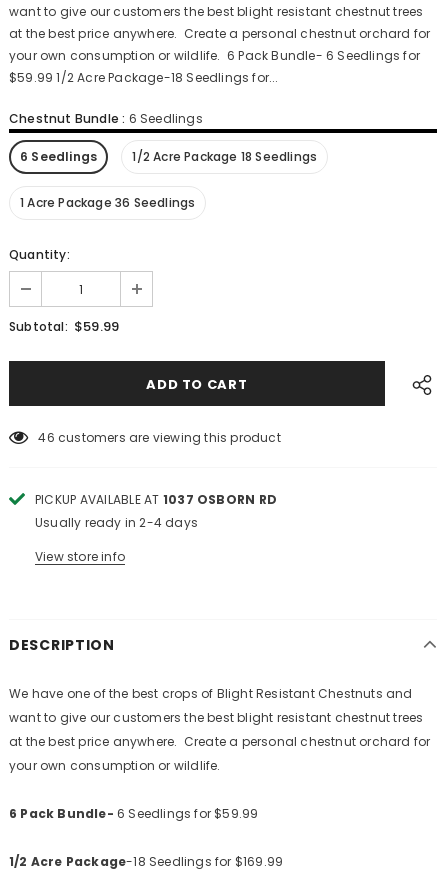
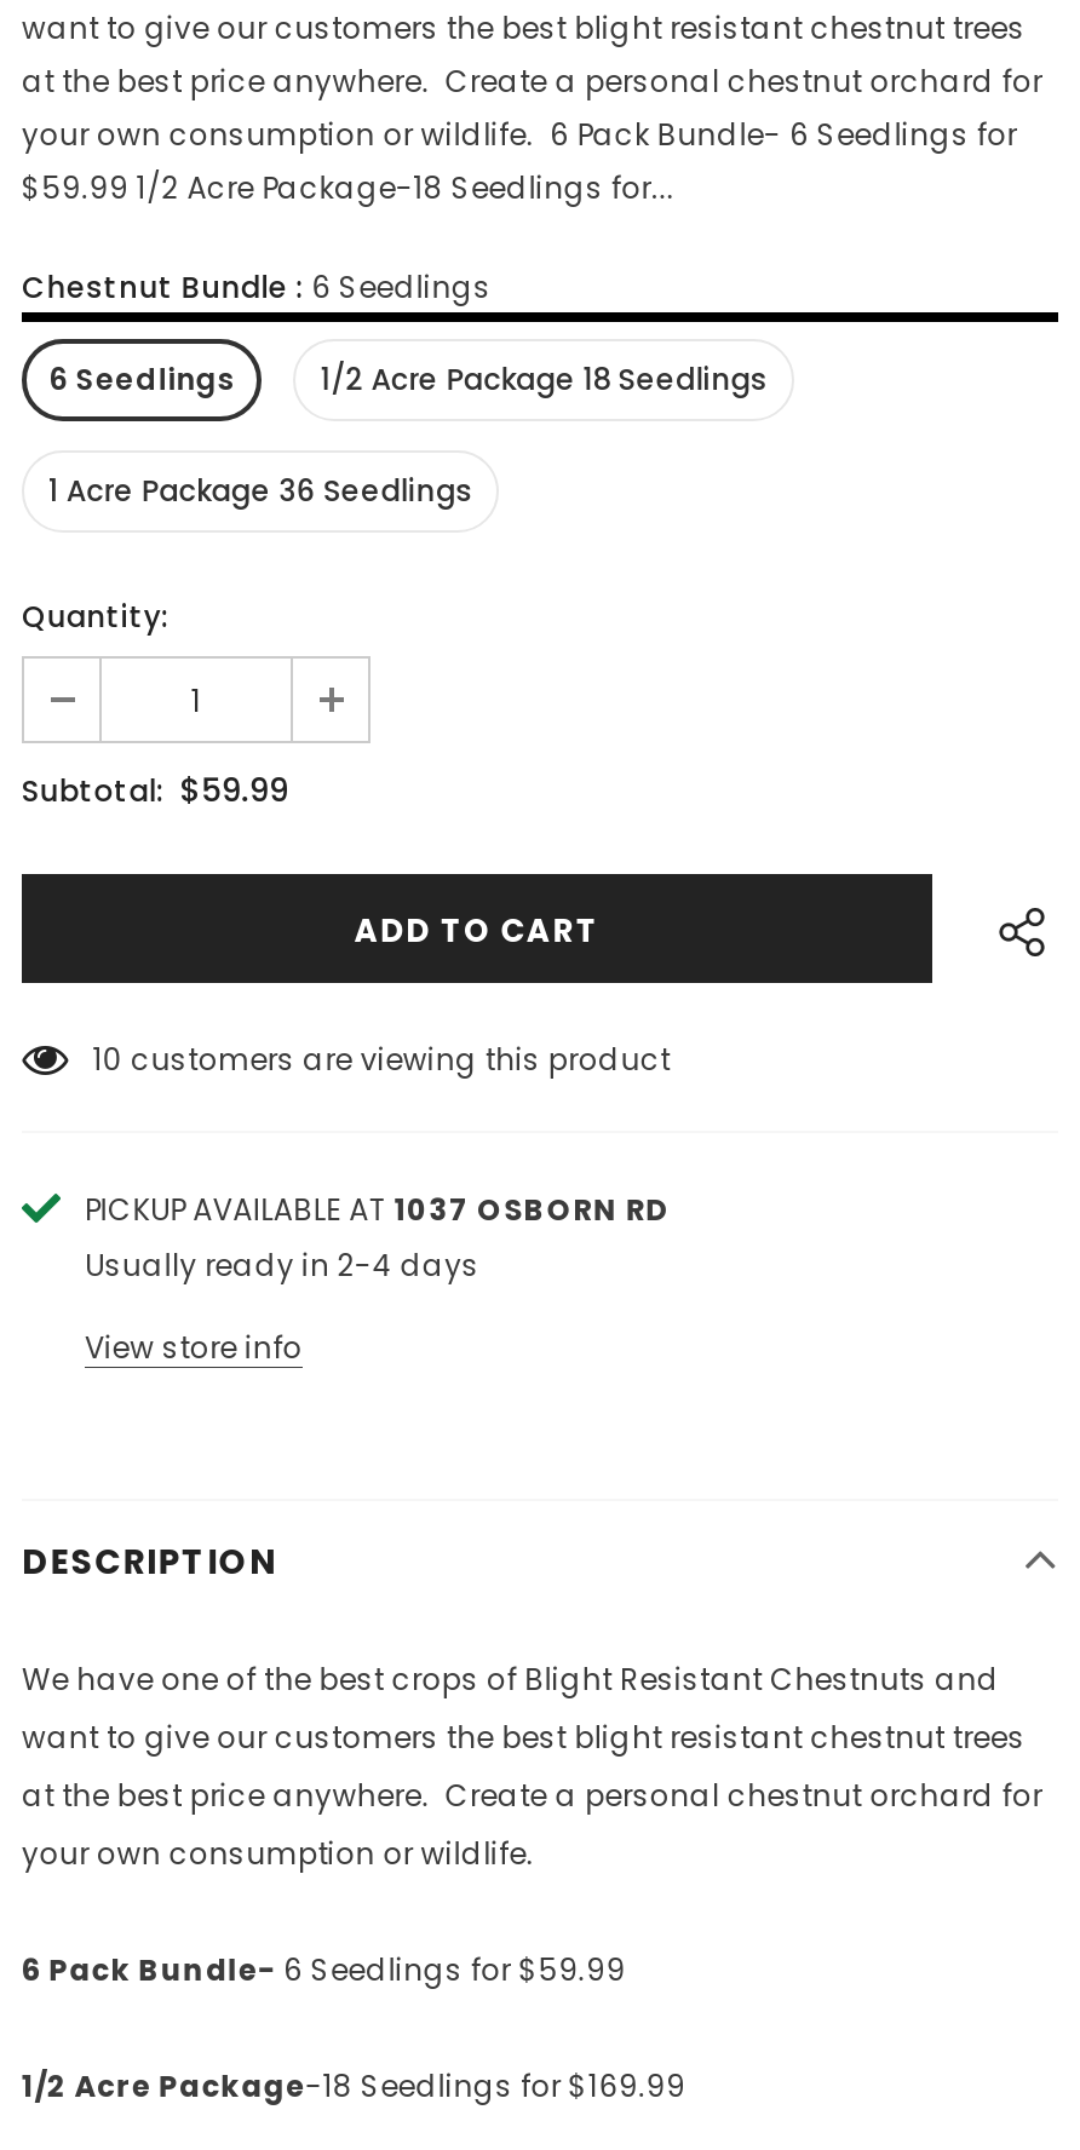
- 46 customers are viewing this product
+ 10 customers are viewing this product
